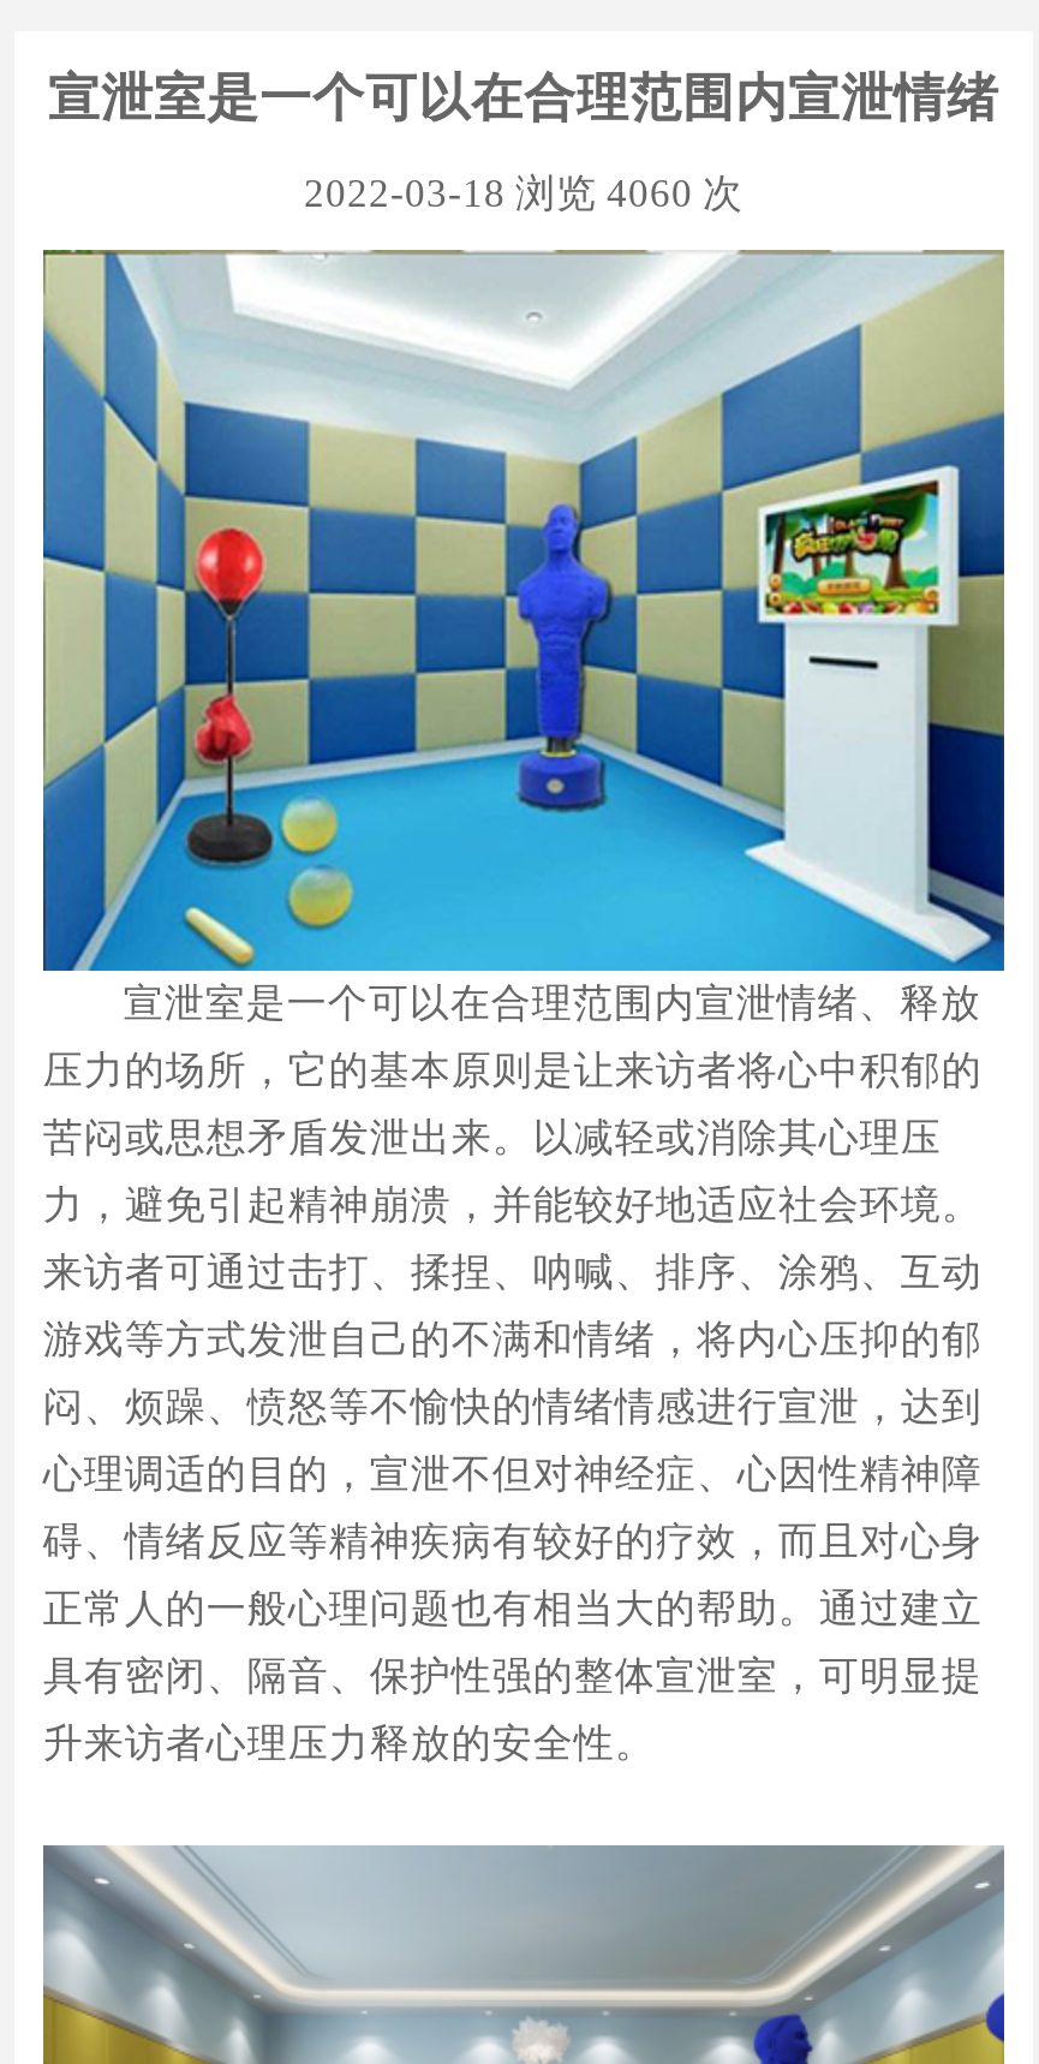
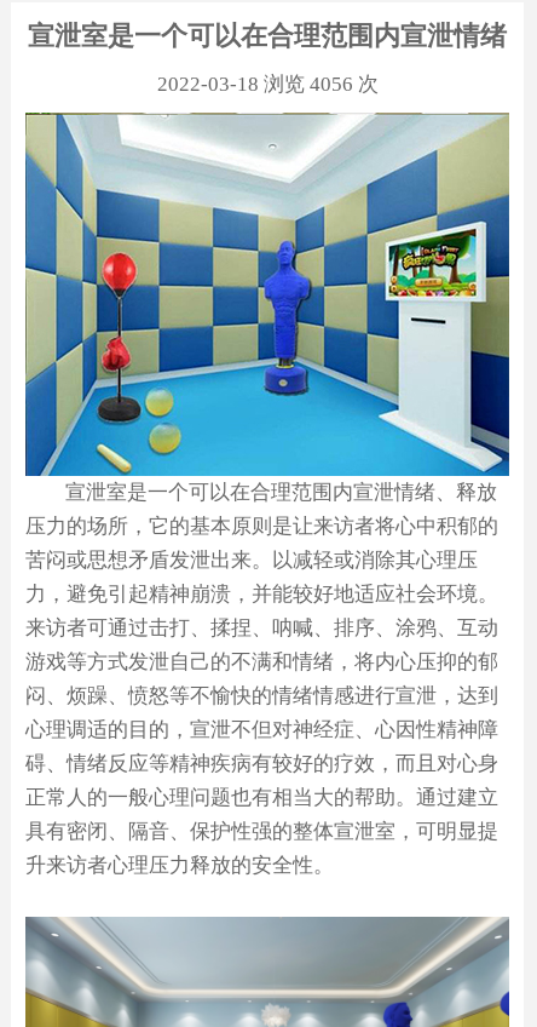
- 2022-03-18 浏览 4060 次
+ 2022-03-18 浏览 4056 次
